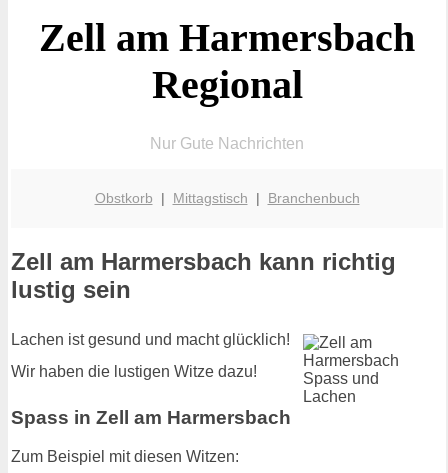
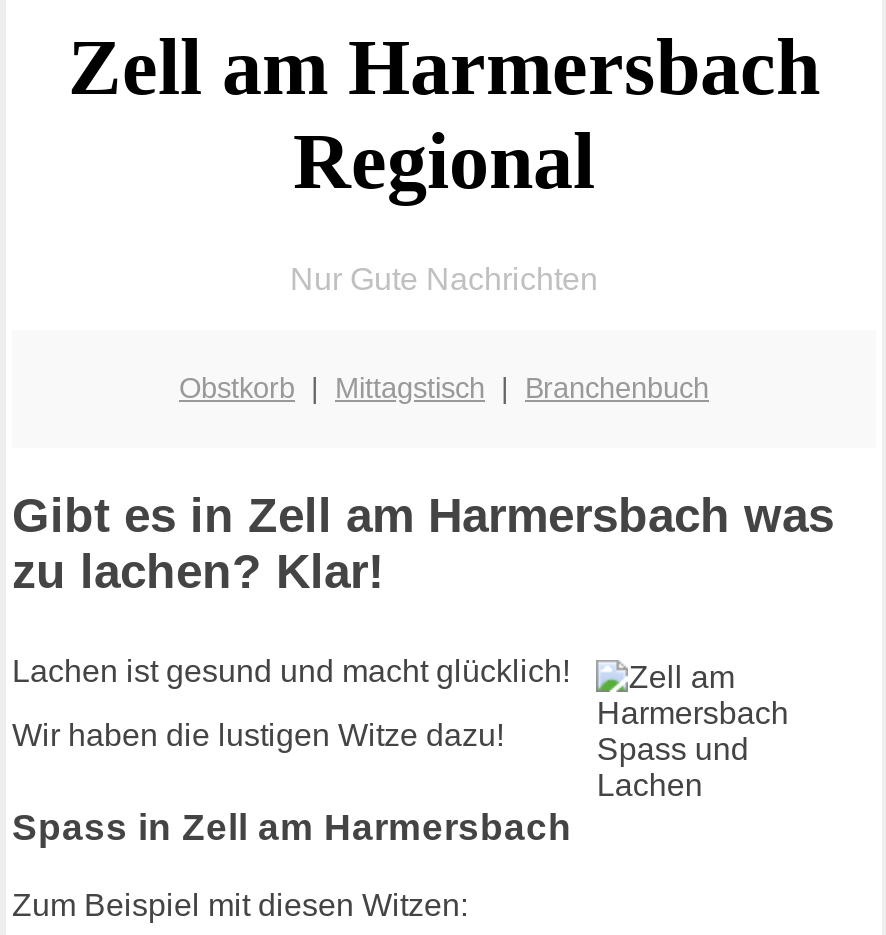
- Zell am Harmersbach kann richtig
- lustig sein
+ Gibt es in Zell am Harmersbach was
+ zu lachen? Klar!
